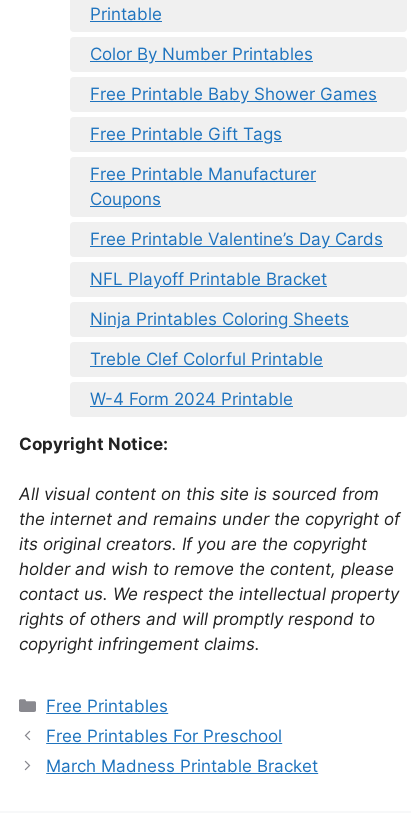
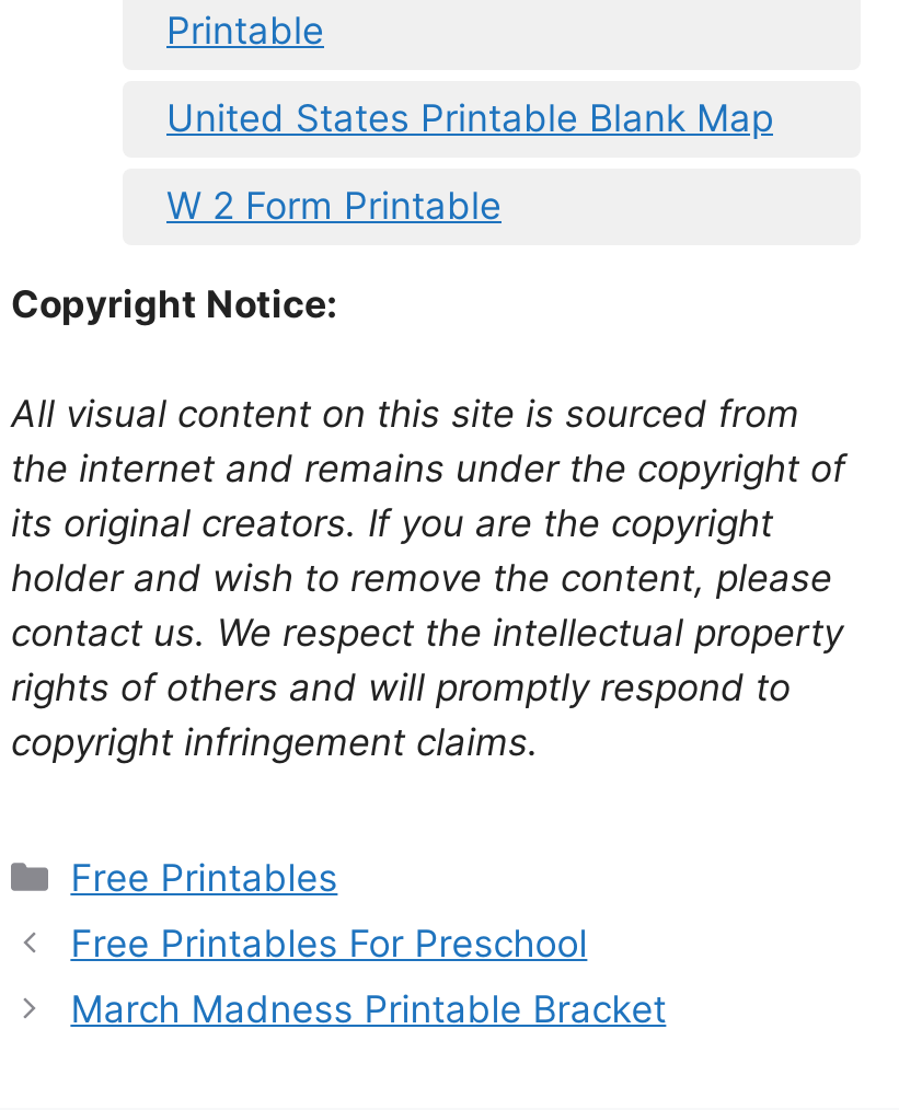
- Color By Number Printables
- Free Printable Baby Shower Games
- Free Printable Gift Tags
- Free Printable Manufacturer
- Coupons
- Free Printable Valentine’s Day Cards
- NFL Playoff Printable Bracket
- Ninja Printables Coloring Sheets
- Treble Clef Colorful Printable
- W-4 Form 2024 Printable
+ United States Printable Blank Map
+ W 2 Form Printable
